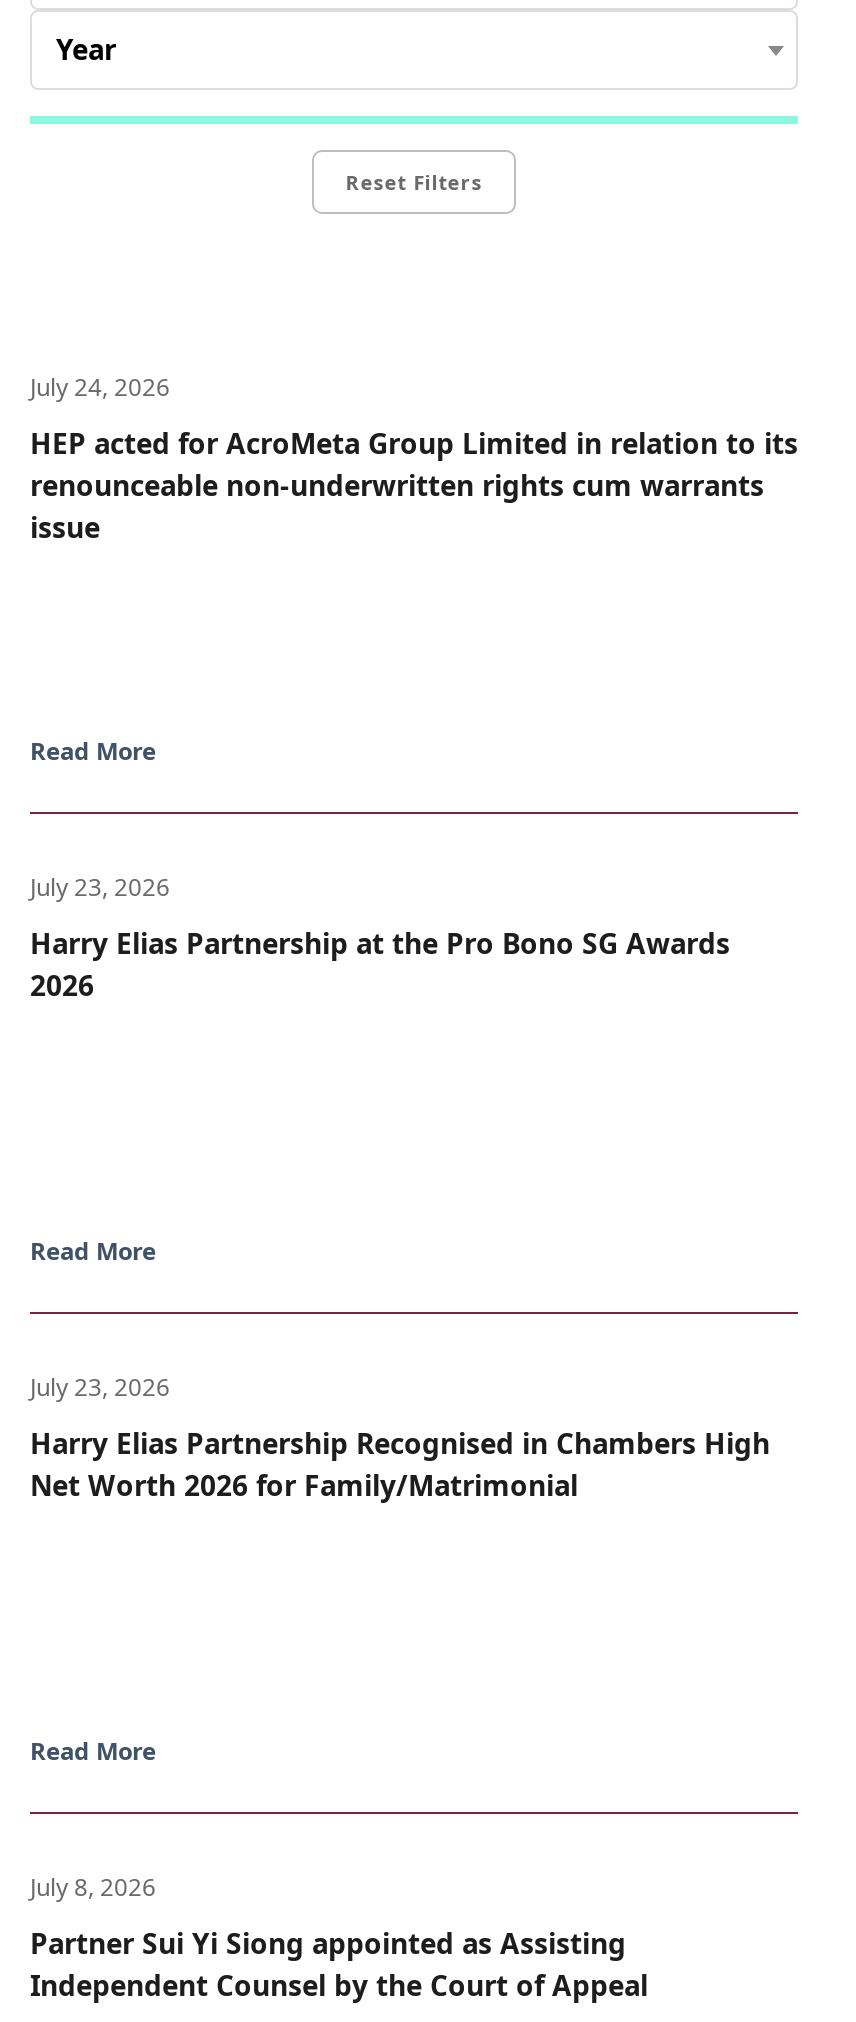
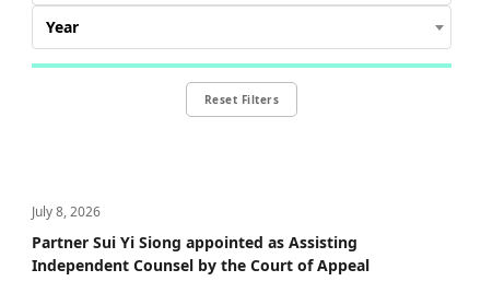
- July 24, 2026
- HEP acted for AcroMeta Group Limited in relation to its
- renounceable non-underwritten rights cum warrants
- issue

- Read More

- July 23, 2026
- Harry Elias Partnership at the Pro Bono SG Awards
- 2026

- Read More

- July 23, 2026
- Harry Elias Partnership Recognised in Chambers High
- Net Worth 2026 for Family/Matrimonial

- Read More
